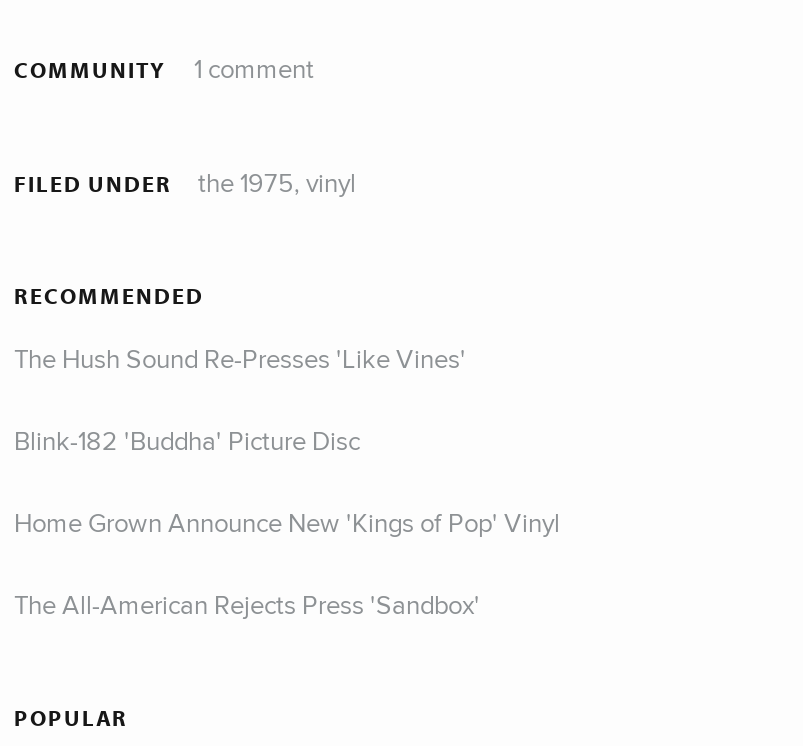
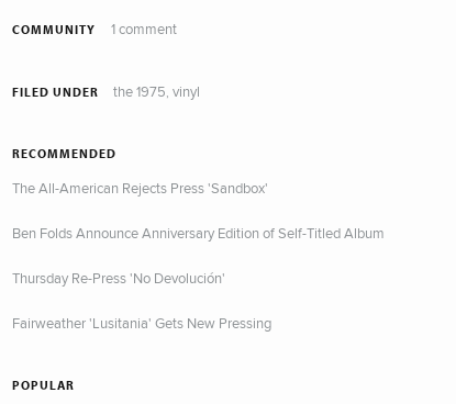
- The Hush Sound Re-Presses 'Like Vines'
- Blink-182 'Buddha' Picture Disc
- Home Grown Announce New 'Kings of Pop' Vinyl

moved up: The All-American Rejects Press 'Sandbox'

+ Ben Folds Announce Anniversary Edition of Self-Titled Album
+ Thursday Re-Press 'No Devolución'
+ Fairweather 'Lusitania' Gets New Pressing
